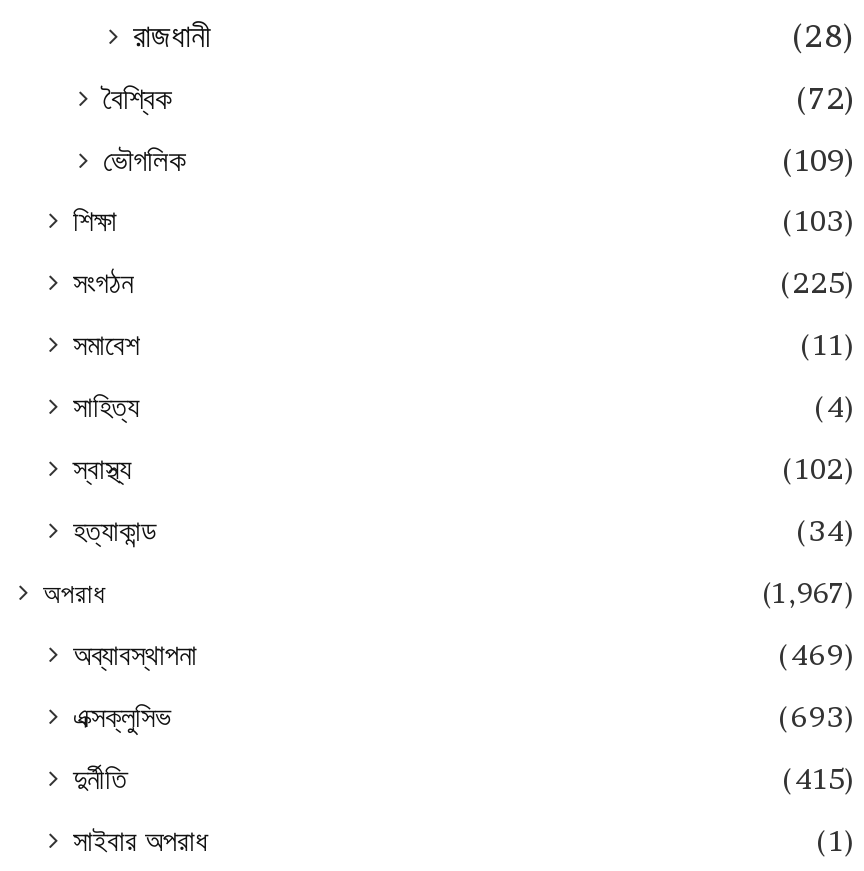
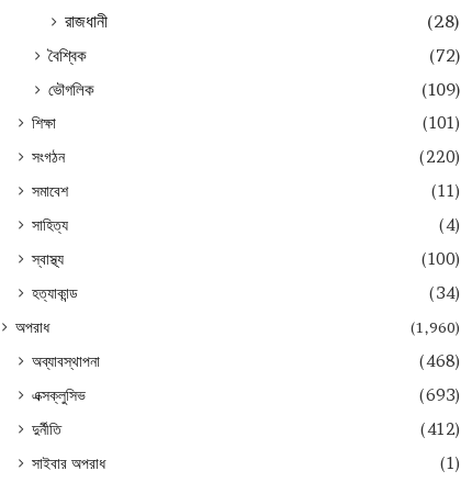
- (103)
+ (101)

- (225)
+ (220)

- (102)
+ (100)

- (1,967)
+ (1,960)

- (469)
+ (468)

- (415)
+ (412)
